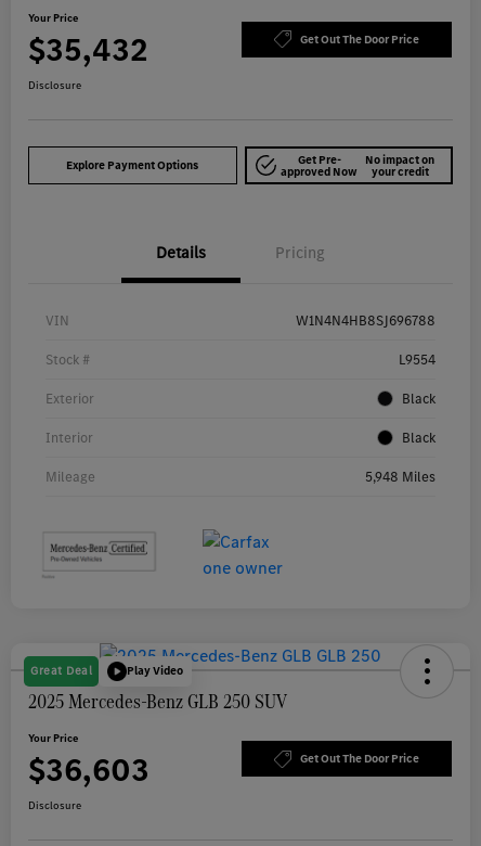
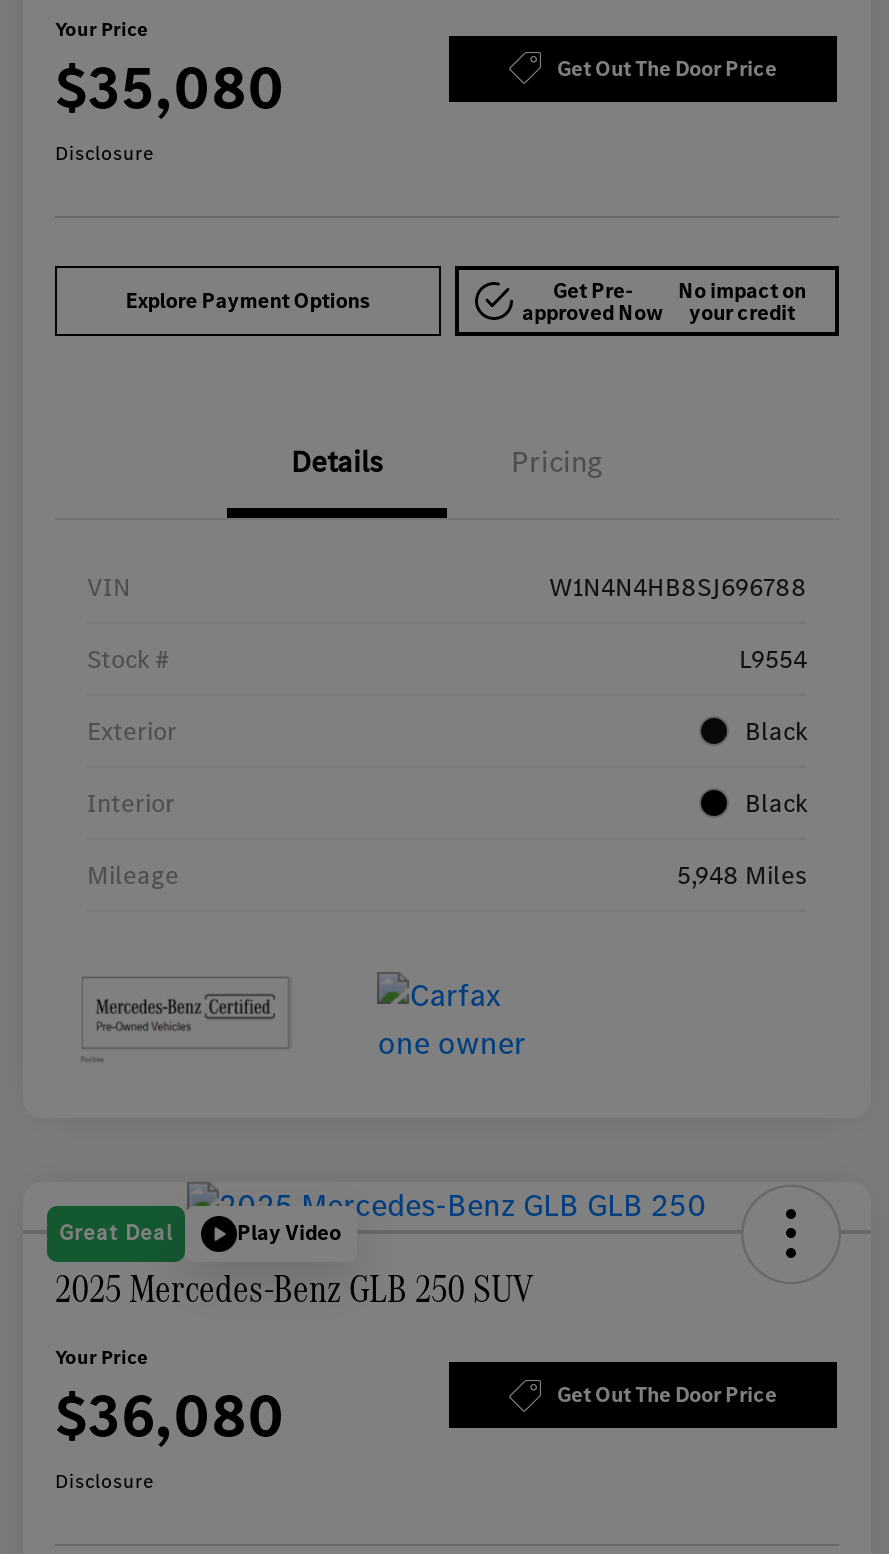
- $35,432
+ $35,080

- $36,603
+ $36,080
